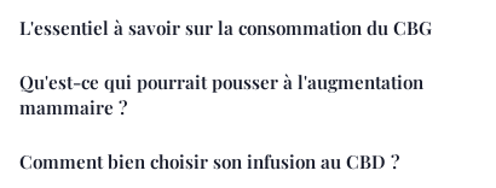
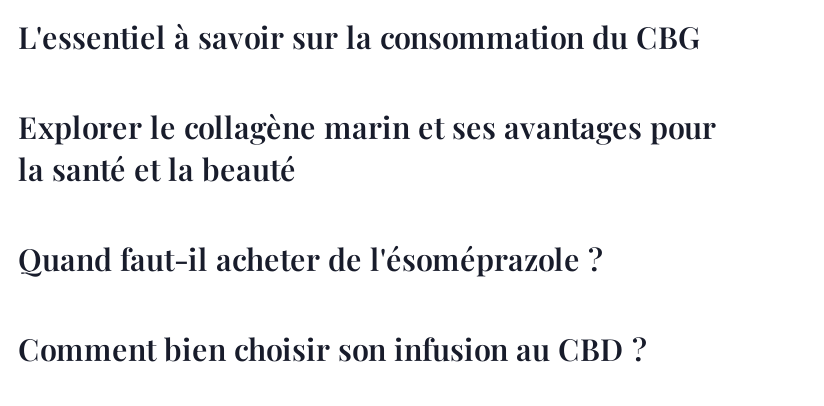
- Qu'est-ce qui pourrait pousser à l'augmentation
- mammaire ?
+ Explorer le collagène marin et ses avantages pour
+ la santé et la beauté
+ Quand faut-il acheter de l'ésoméprazole ?
